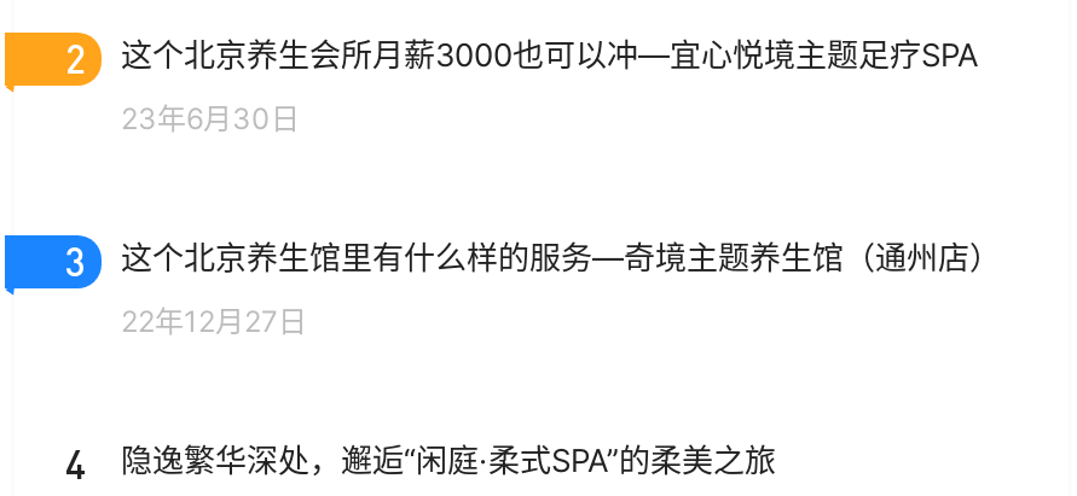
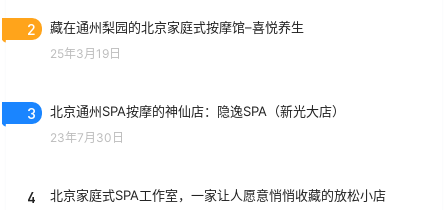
- 这个北京养生会所月薪3000也可以冲—宜心悦境主题足疗SPA
+ 藏在通州梨园的北京家庭式按摩馆–喜悦养生

- 23年6月30日
+ 25年3月19日

- 这个北京养生馆里有什么样的服务—奇境主题养生馆（通州店）
+ 北京通州SPA按摩的神仙店：隐逸SPA（新光大店）

- 22年12月27日
+ 23年7月30日

- 隐逸繁华深处，邂逅“闲庭·柔式SPA”的柔美之旅
+ 北京家庭式SPA工作室，一家让人愿意悄悄收藏的放松小店
